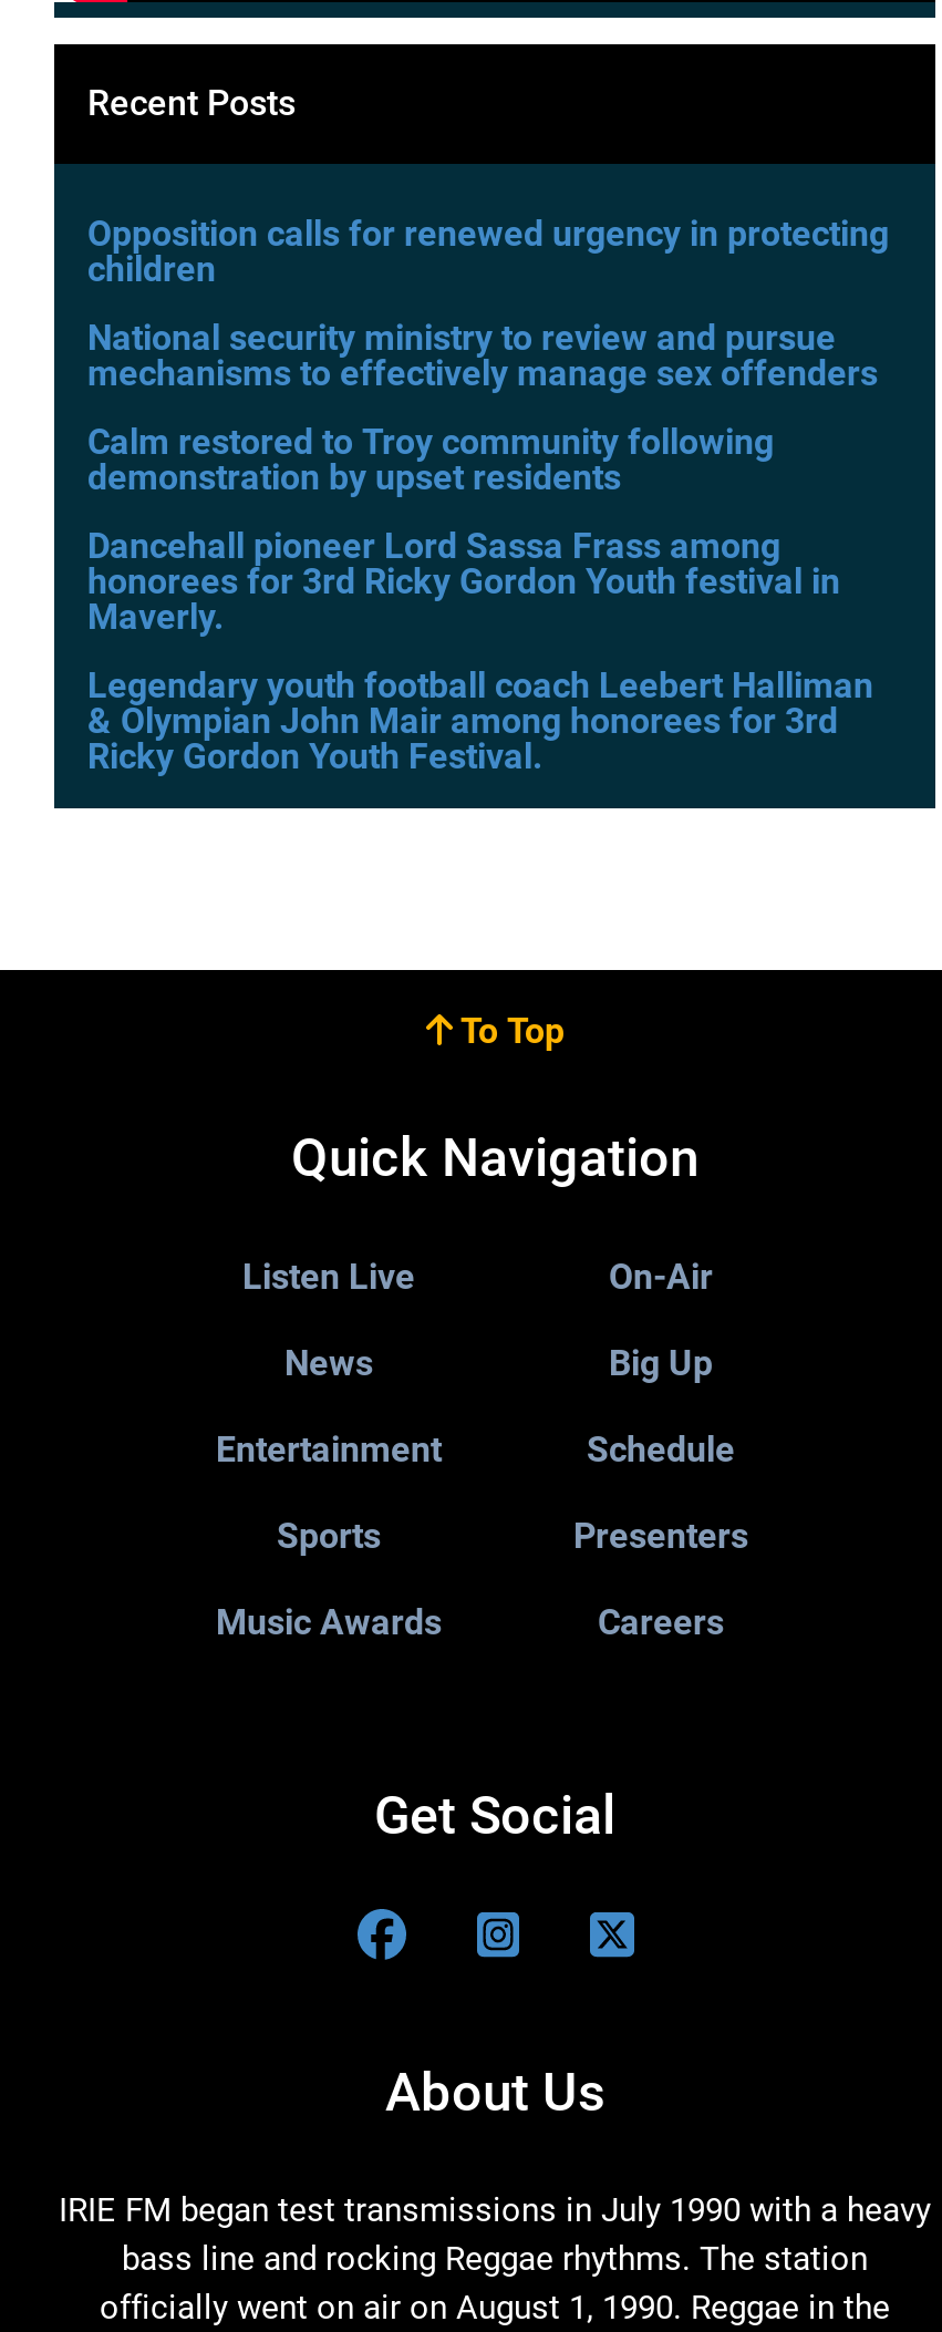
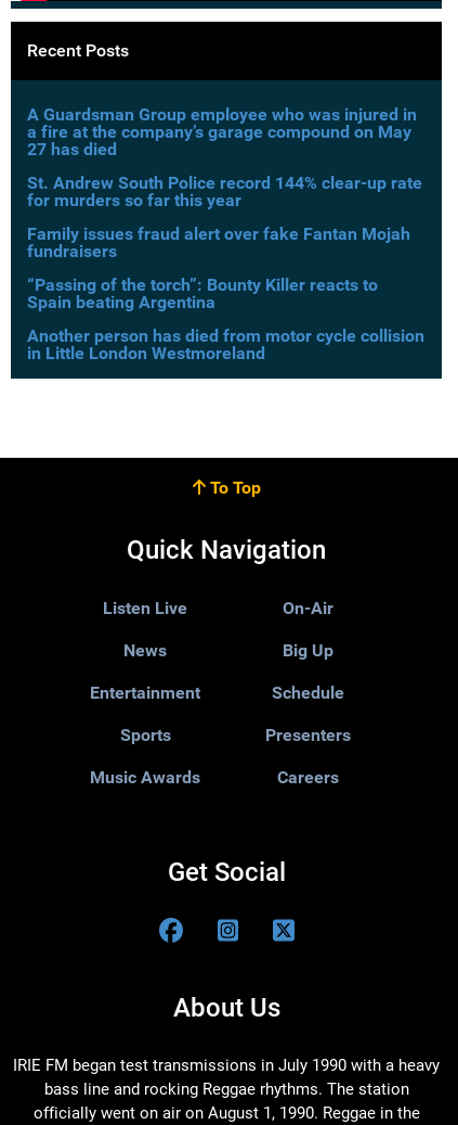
- Opposition calls for renewed urgency in protecting
- children
+ A Guardsman Group employee who was injured in
+ a fire at the company’s garage compound on May
+ 27 has died

- National security ministry to review and pursue
- mechanisms to effectively manage sex offenders
+ St. Andrew South Police record 144% clear-up rate
+ for murders so far this year

- Calm restored to Troy community following
- demonstration by upset residents
+ Family issues fraud alert over fake Fantan Mojah
+ fundraisers

- Dancehall pioneer Lord Sassa Frass among
- honorees for 3rd Ricky Gordon Youth festival in
- Maverly.
+ “Passing of the torch”: Bounty Killer reacts to
+ Spain beating Argentina

- Legendary youth football coach Leebert Halliman
- & Olympian John Mair among honorees for 3rd
- Ricky Gordon Youth Festival.
+ Another person has died from motor cycle collision
+ in Little London Westmoreland
